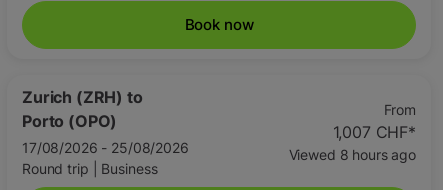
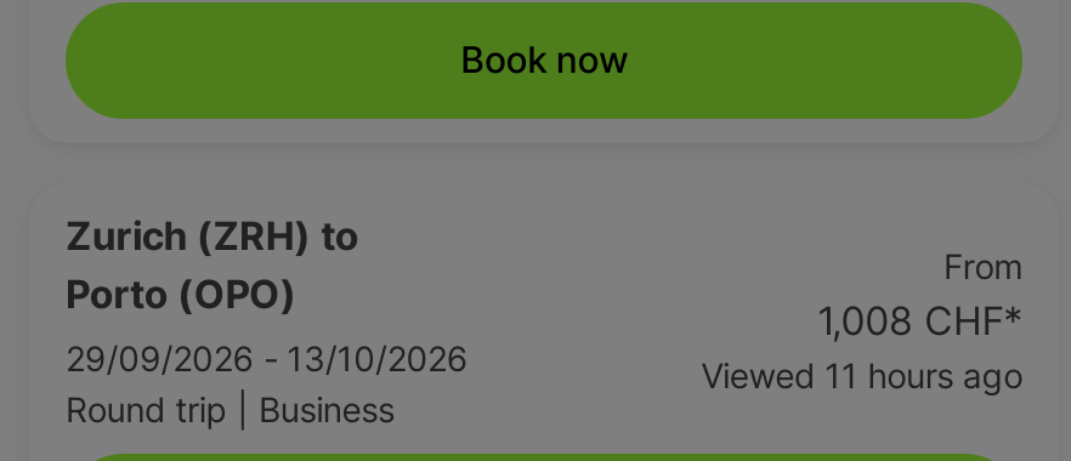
- 1,007 CHF*
+ 1,008 CHF*

- 17/08/2026 - 25/08/2026
+ 29/09/2026 - 13/10/2026

- Viewed 8 hours ago
+ Viewed 11 hours ago
